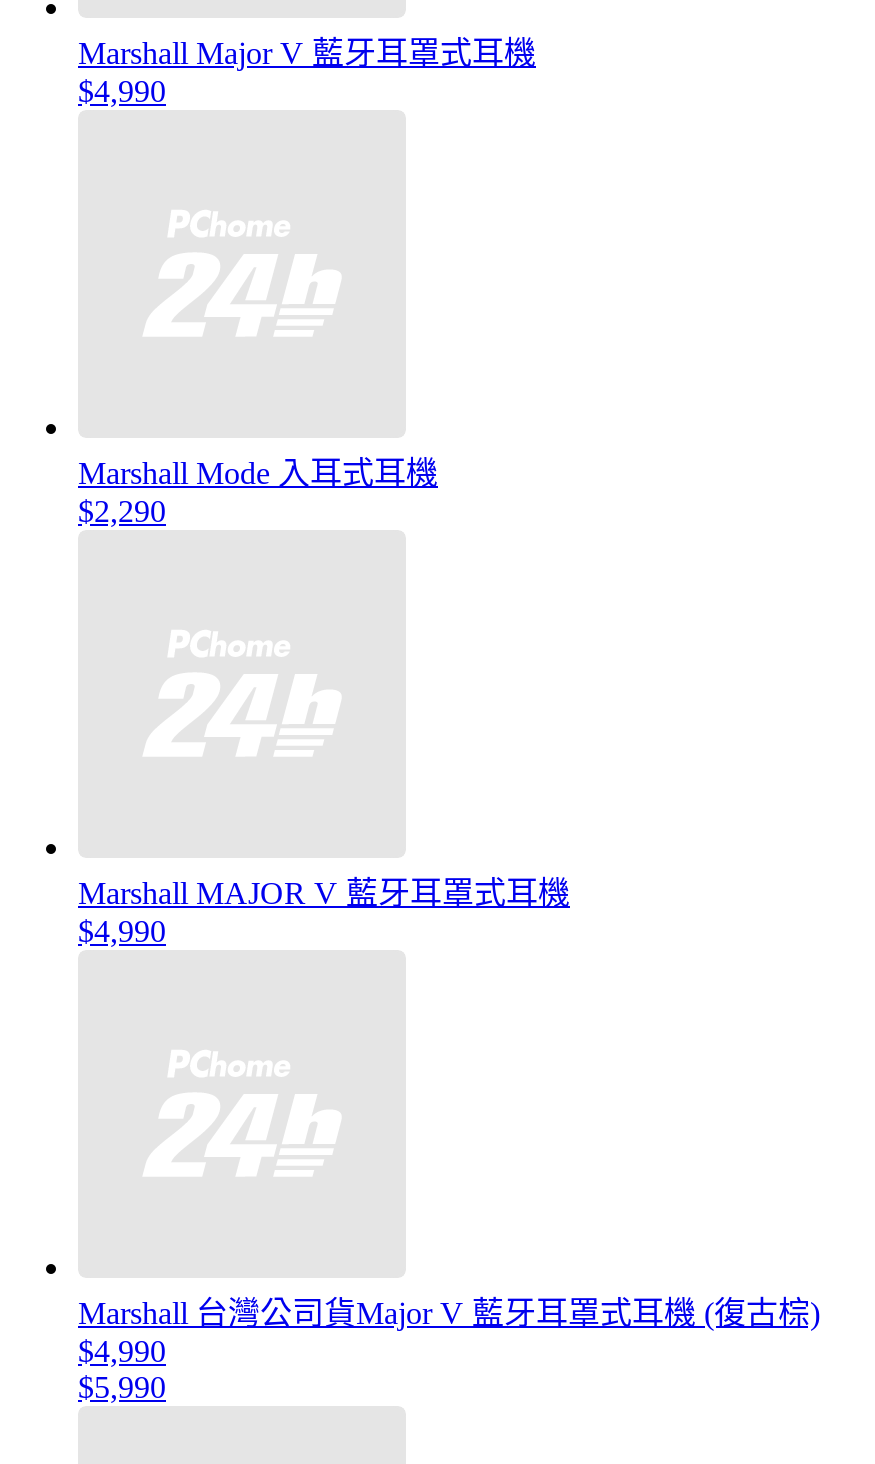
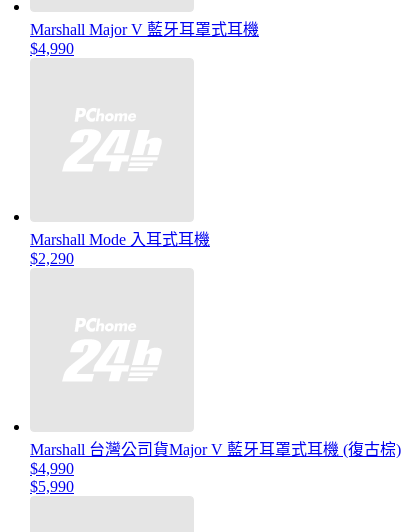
- Marshall MAJOR V 藍牙耳罩式耳機
- $4,990
